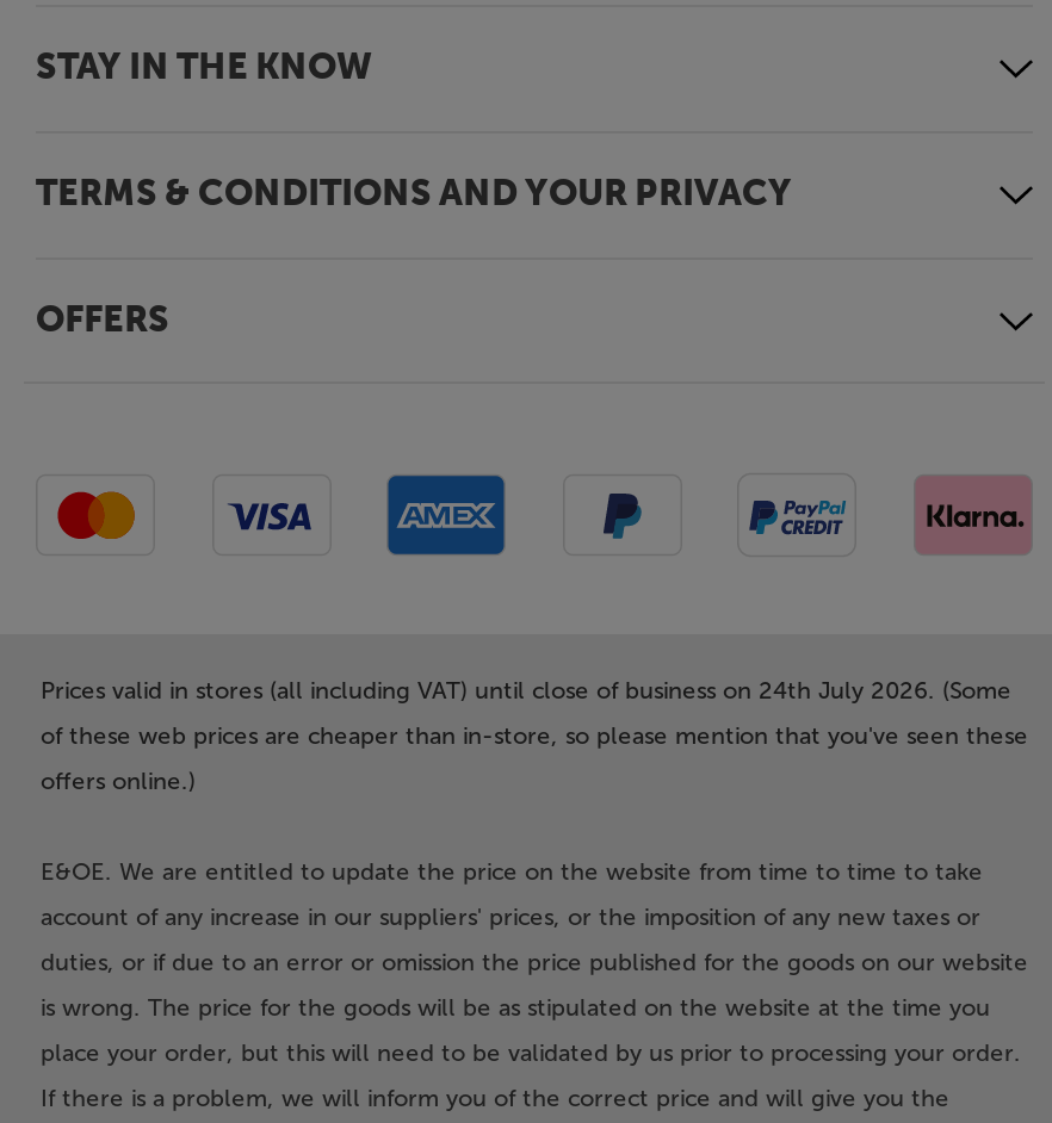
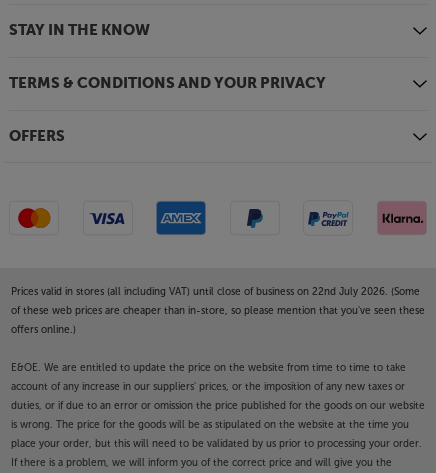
- Prices valid in stores (all including VAT) until close of business on 24th July 2026. (Some
+ Prices valid in stores (all including VAT) until close of business on 22nd July 2026. (Some
